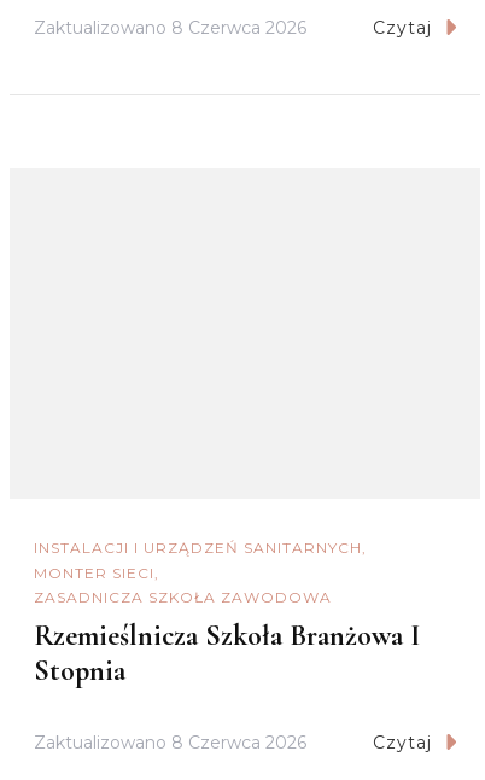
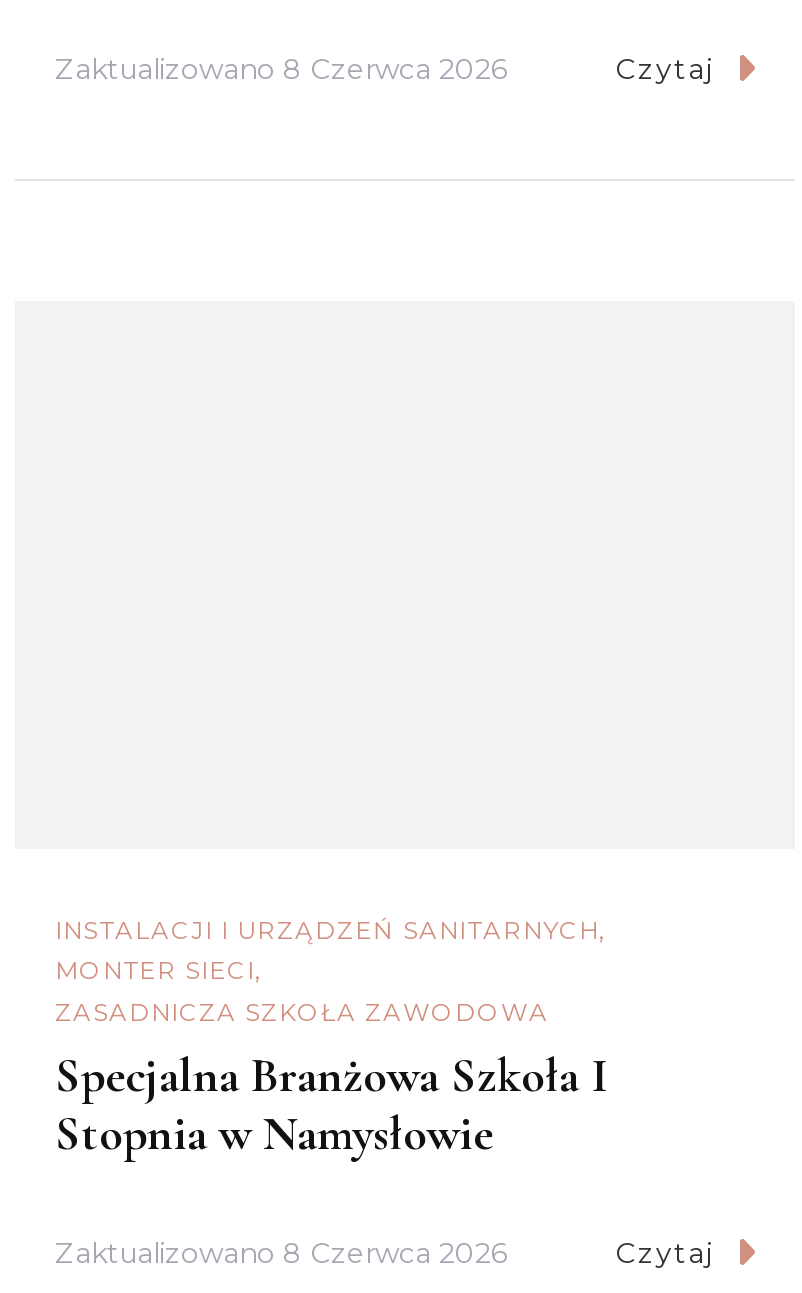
- Rzemieślnicza Szkoła Branżowa I
- Stopnia
+ Specjalna Branżowa Szkoła I
+ Stopnia w Namysłowie
